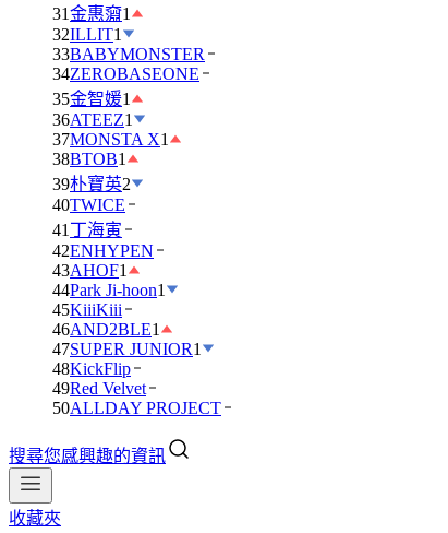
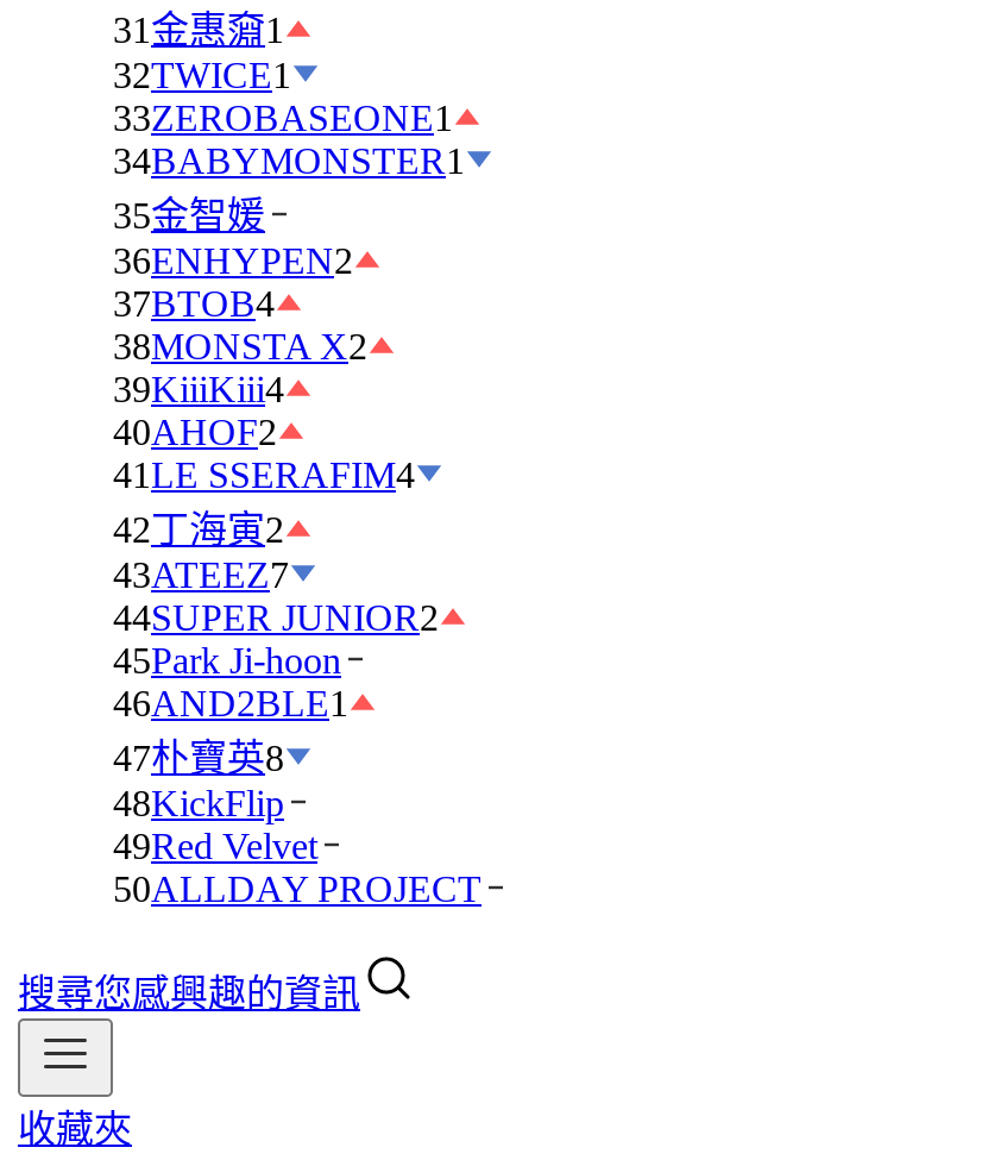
- 32ILLIT1
- 33BABYMONSTER
- 34ZEROBASEONE
- 35金智媛1
- 36ATEEZ 1
- 37MONSTA X 1
- 38BTOB 1
- 39朴寶英2
- 40TWICE
- 41丁海寅
- 42ENHYPEN
- 43AHOF 1
- 44Park Ji-hoon 1
- 45KiiiKiii
+ 32TWICE1
+ 33ZEROBASEONE1
+ 34BABYMONSTER 1
+ 35金智媛
+ 36ENHYPEN2
+ 37BTOB4
+ 38MONSTA X2
+ 39KiiiKiii4
+ 40AHOF2
+ 41 LE SSERAFIM4
+ 42丁海寅2
+ 43ATEEZ7
+ 44SUPER JUNIOR2
+ 45Park Ji-hoon

- 47SUPER JUNIOR 1
+ 47朴寶英8
